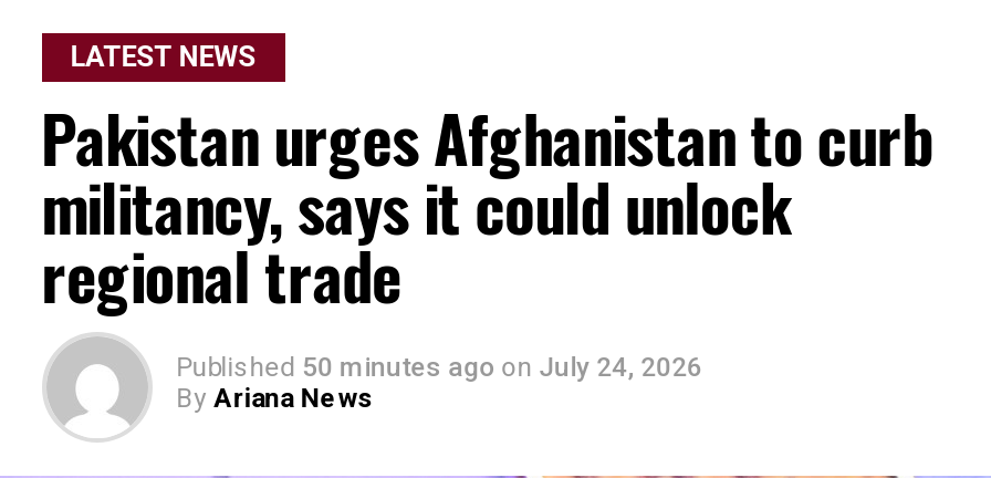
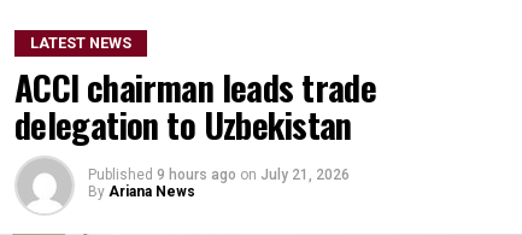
- Pakistan urges Afghanistan to curb
- militancy, says it could unlock
- regional trade
- Published 50 minutes ago on July 24, 2026
+ ACCI chairman leads trade
+ delegation to Uzbekistan
+ Published 9 hours ago on July 21, 2026
